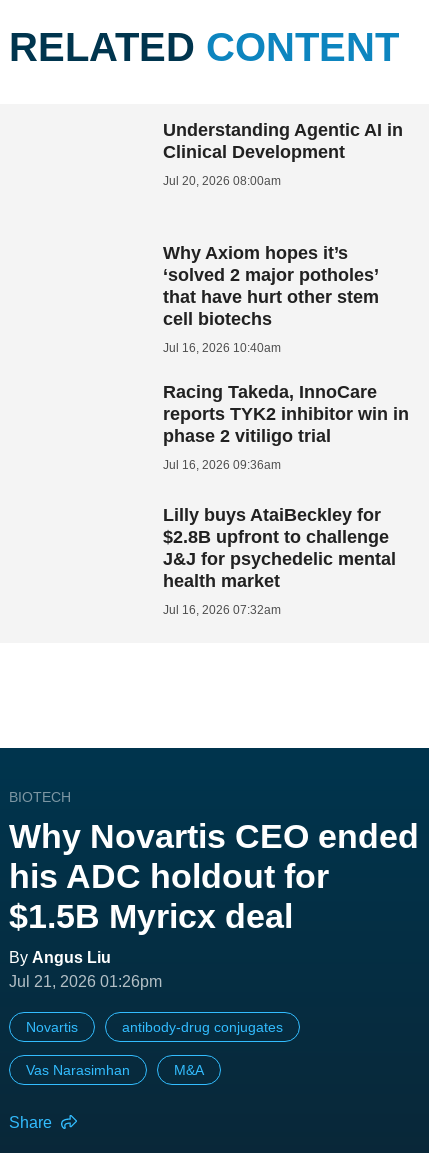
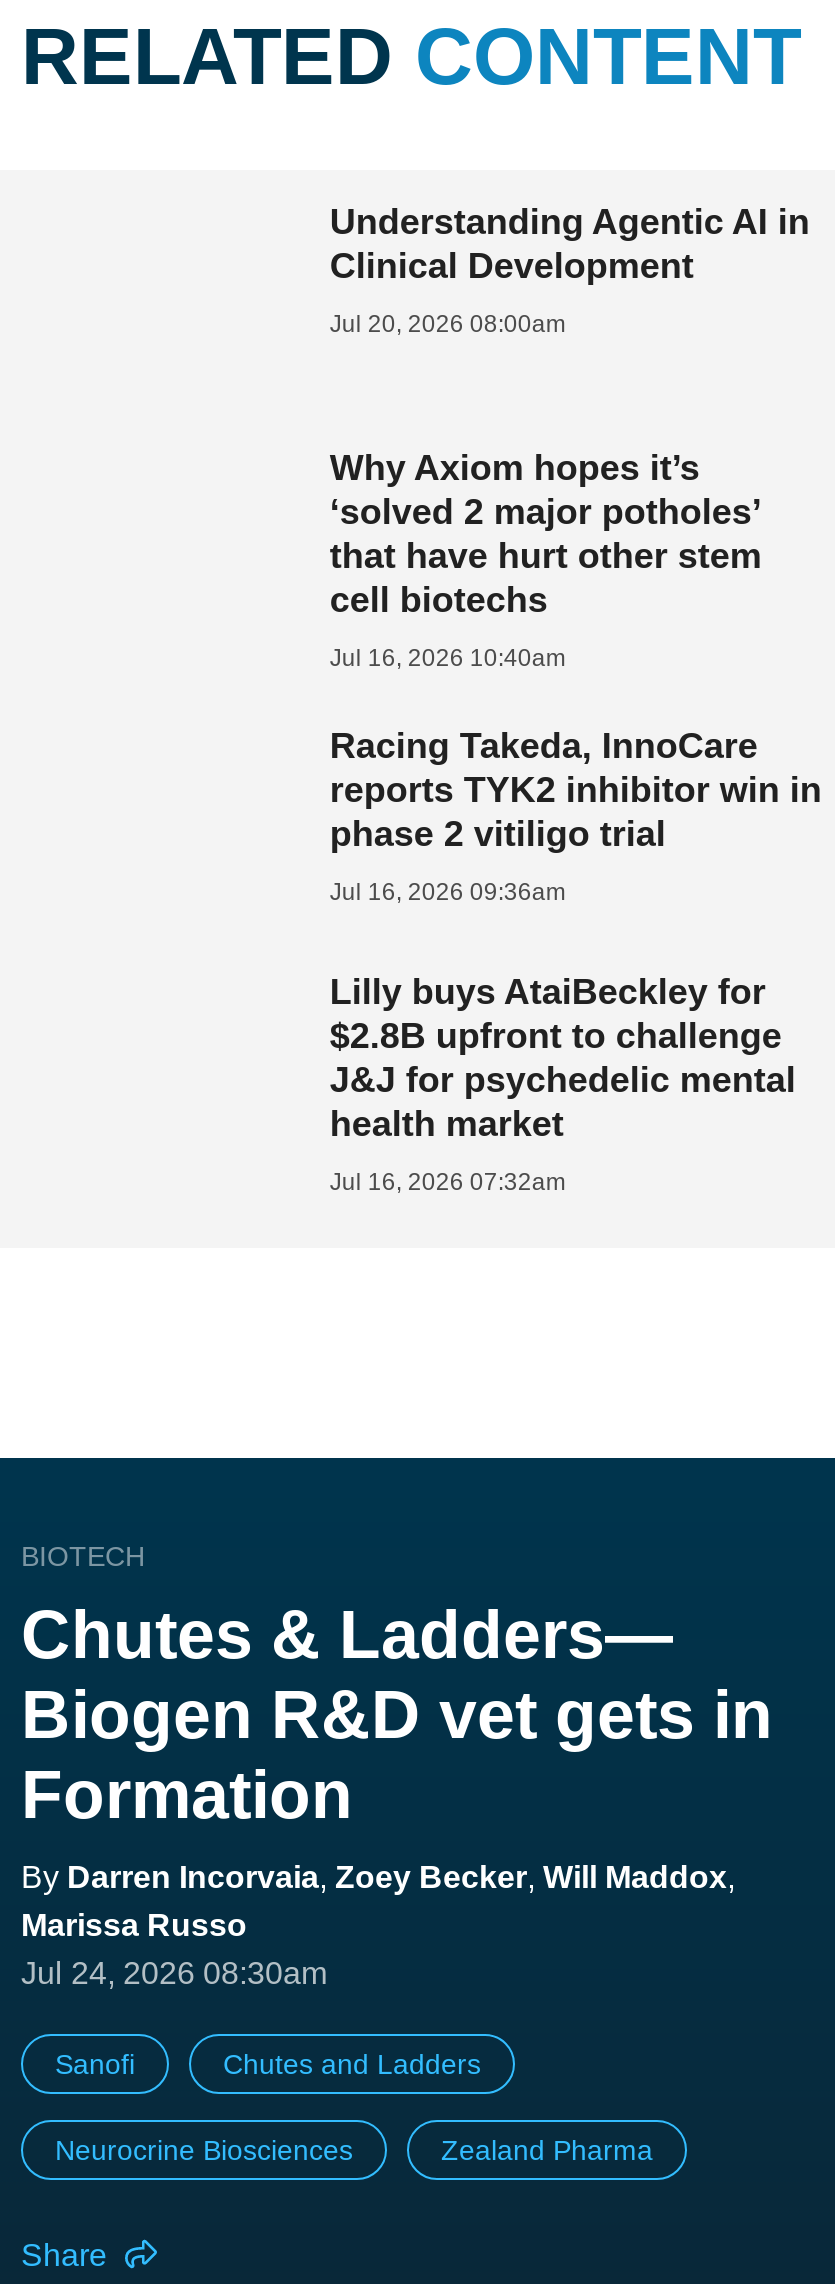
- Why Novartis CEO ended
- his ADC holdout for
- $1.5B Myricx deal
- By Angus Liu
- Jul 21, 2026 01:26pm
+ Chutes & Ladders—
+ Biogen R&D vet gets in
+ Formation
+ By Darren Incorvaia, Zoey Becker, Will Maddox,
+ Marissa Russo
+ Jul 24, 2026 08:30am

- Novartis
- antibody-drug conjugates
+ Sanofi
+ Chutes and Ladders

- Vas Narasimhan
- M&A
+ Neurocrine Biosciences
+ Zealand Pharma
